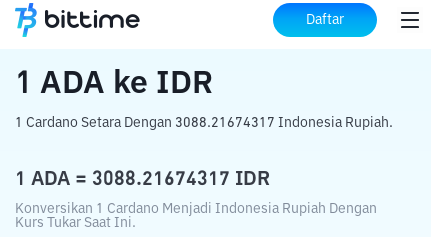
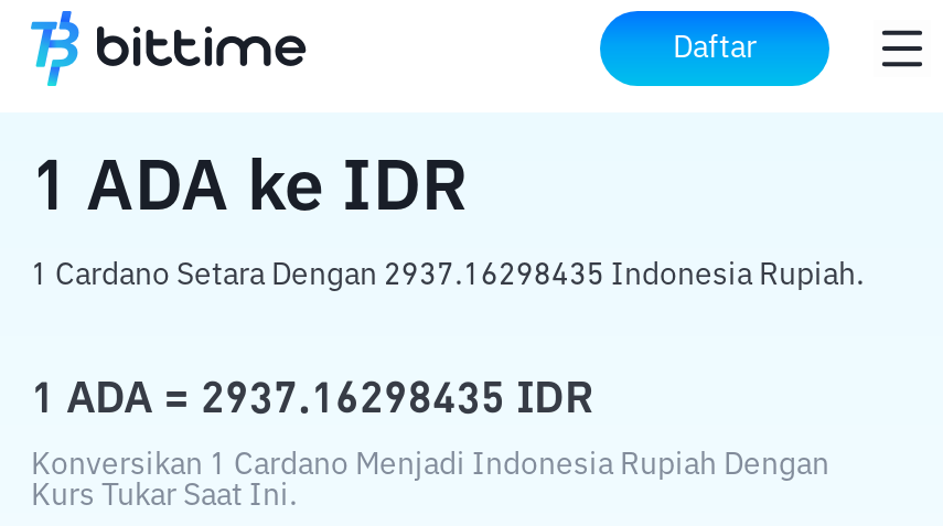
- 1 Cardano Setara Dengan 3088.21674317 Indonesia Rupiah.
+ 1 Cardano Setara Dengan 2937.16298435 Indonesia Rupiah.

- 1 ADA = 3088.21674317 IDR
+ 1 ADA = 2937.16298435 IDR
